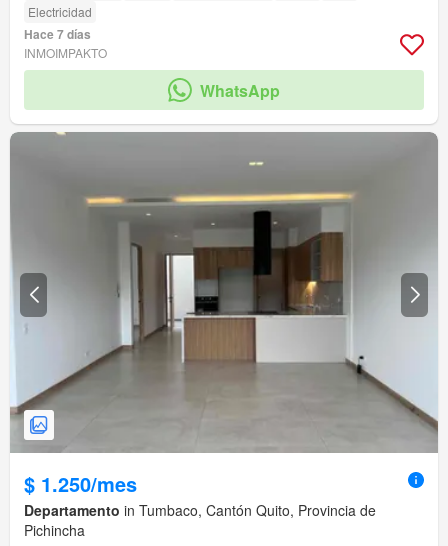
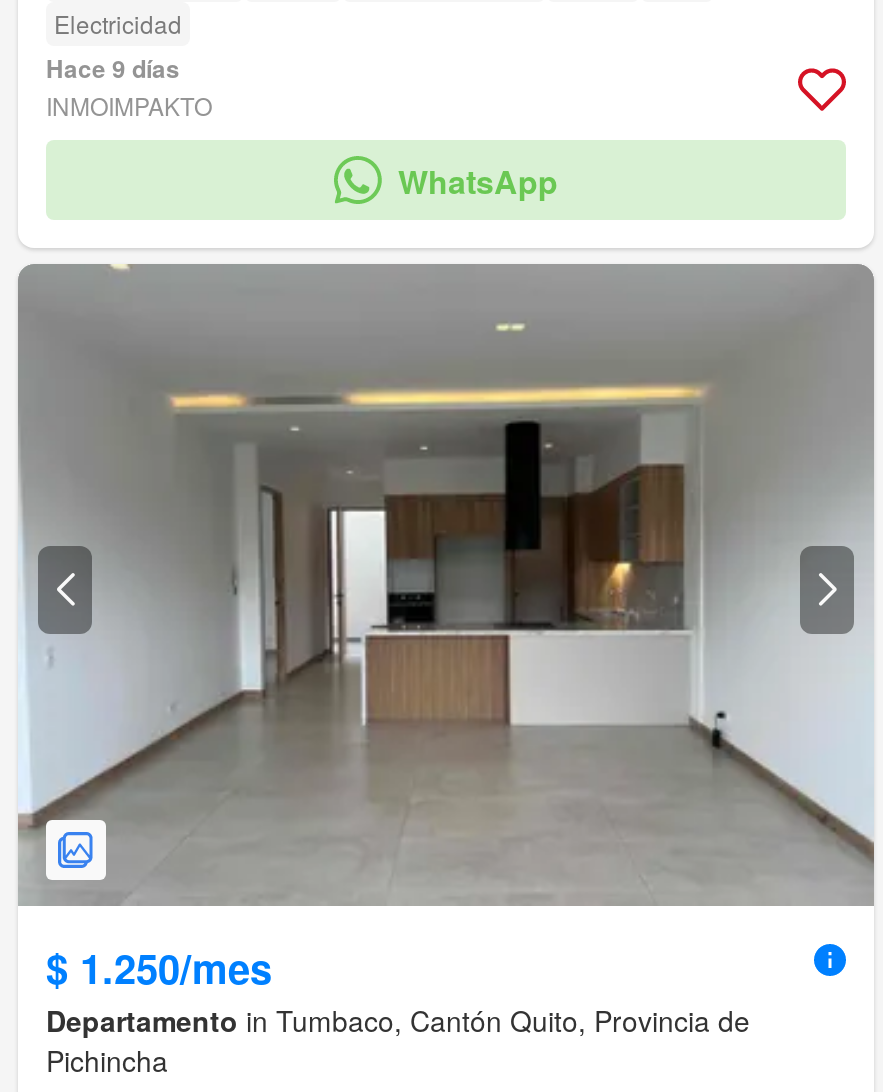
- Hace 7 días
+ Hace 9 días
